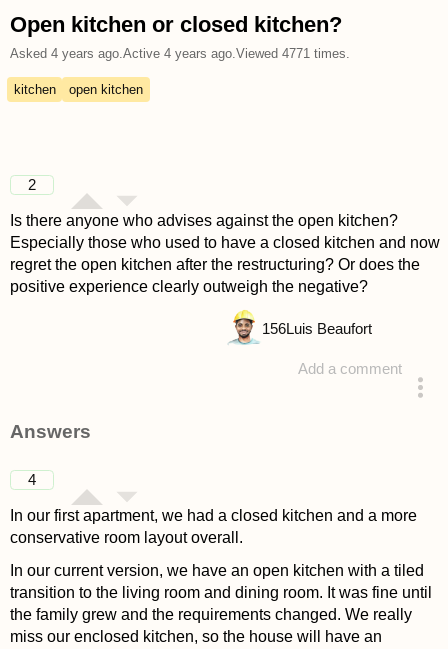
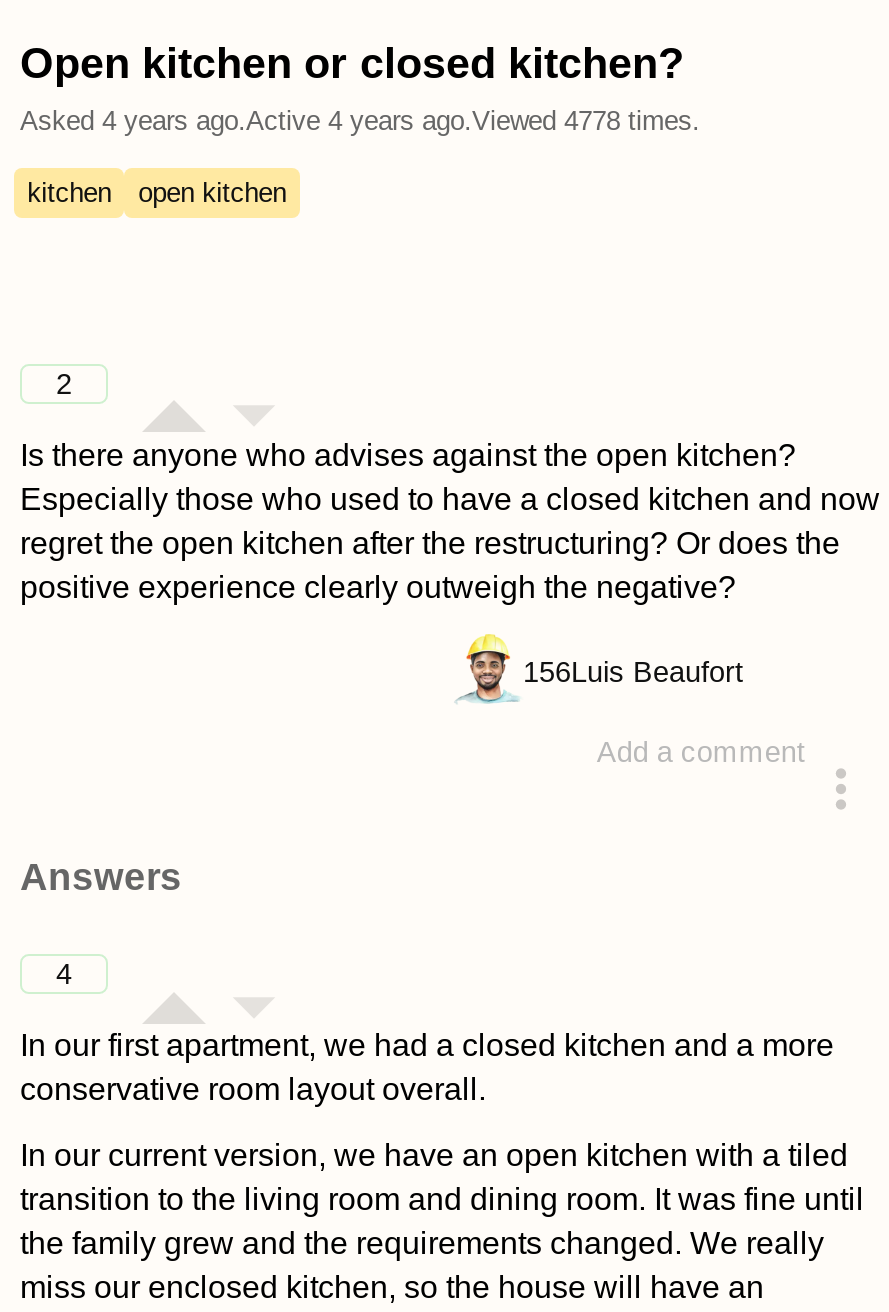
- Asked 4 years ago.Active 4 years ago.Viewed 4771 times.
+ Asked 4 years ago.Active 4 years ago.Viewed 4778 times.
